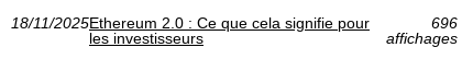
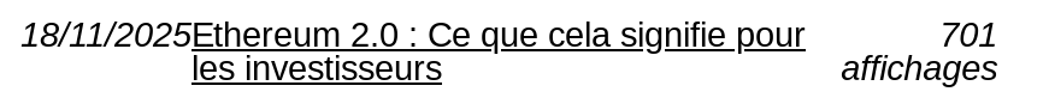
- 696
+ 701
